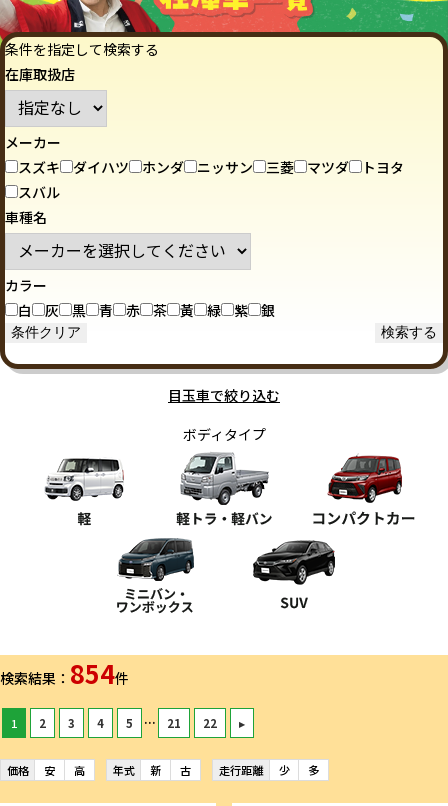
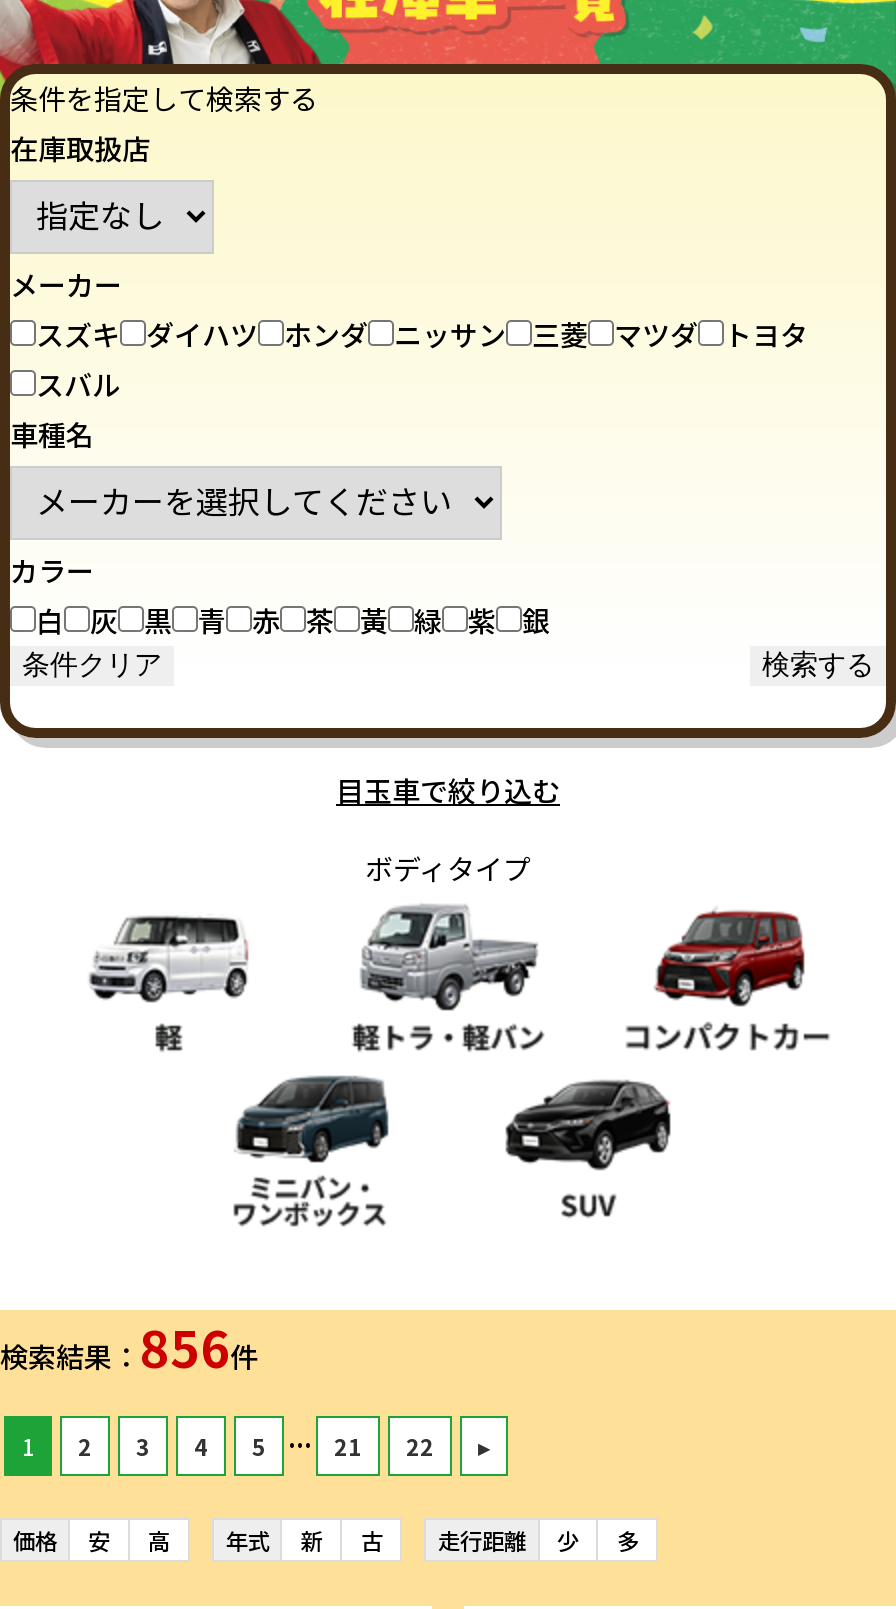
- 検索結果：854件
+ 検索結果：856件
